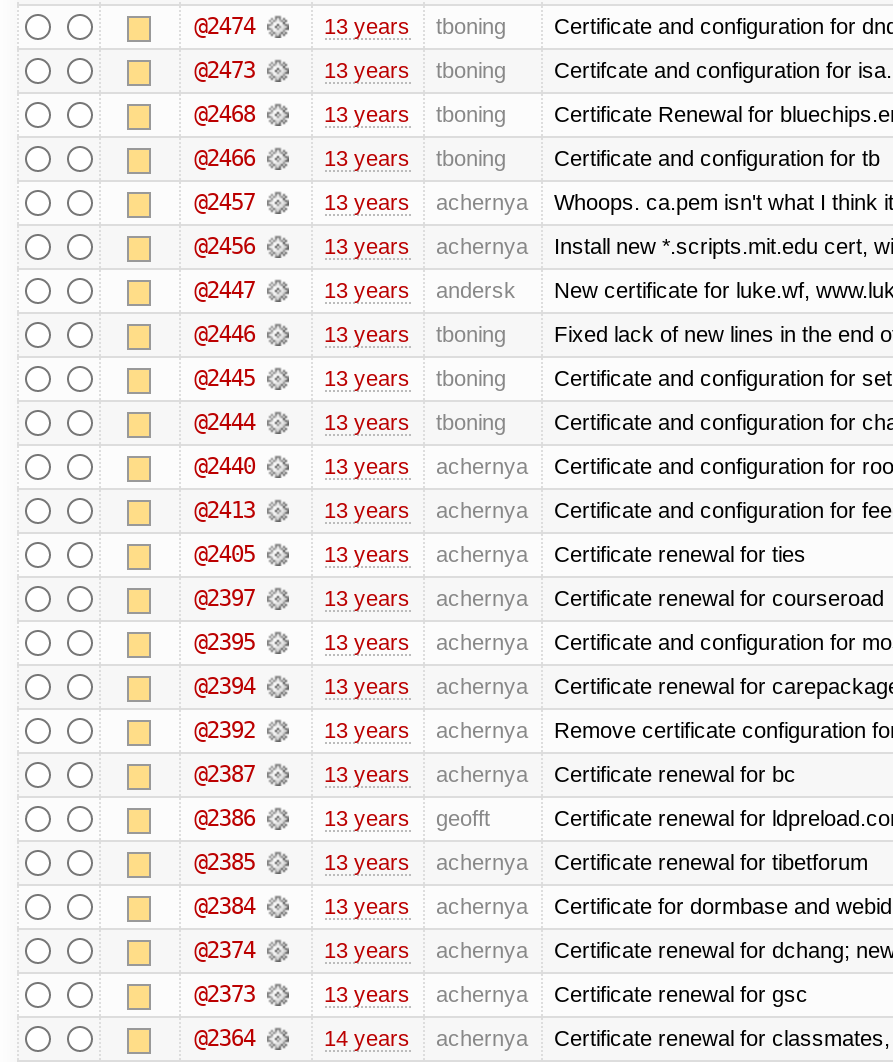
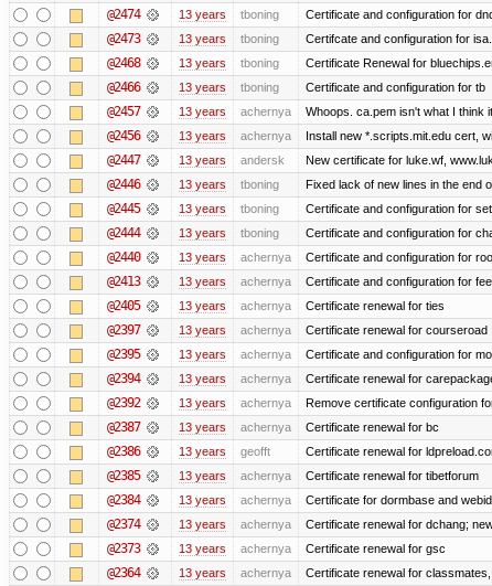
- 14 years
+ 13 years
